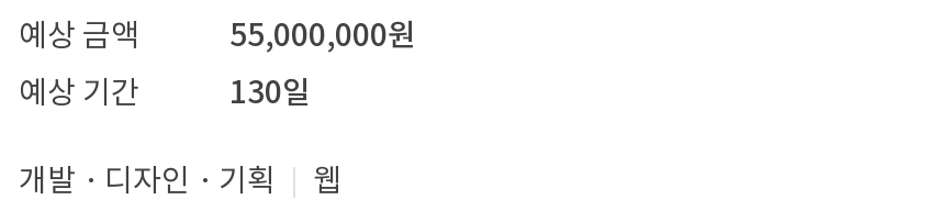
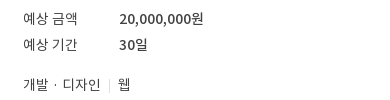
- 55,000,000원
+ 20,000,000원

- 130일
+ 30일

- 개발 · 디자인 · 기획
+ 개발 · 디자인
